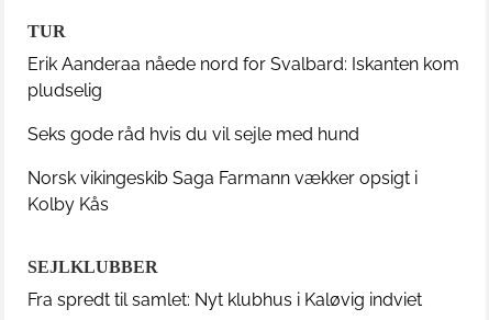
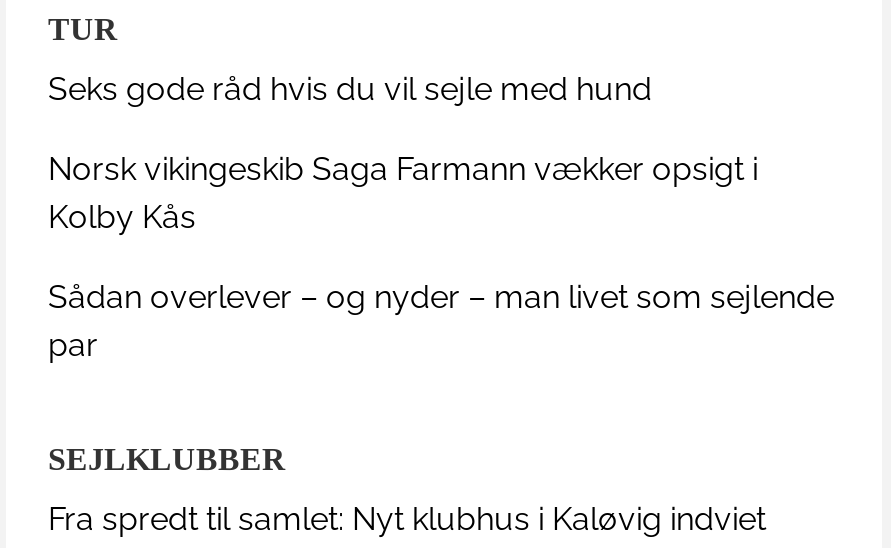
- Erik Aanderaa nåede nord for Svalbard: Iskanten kom
- pludselig

moved up: Seks gode råd hvis du vil sejle med hund | Norsk vikingeskib Saga Farmann vækker opsigt i | Kolby Kås

+ Sådan overlever – og nyder – man livet som sejlende
+ par
